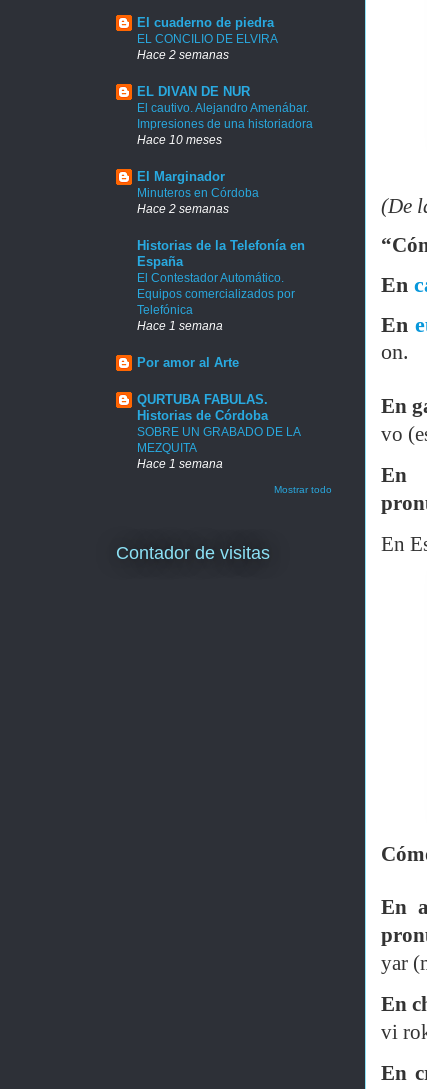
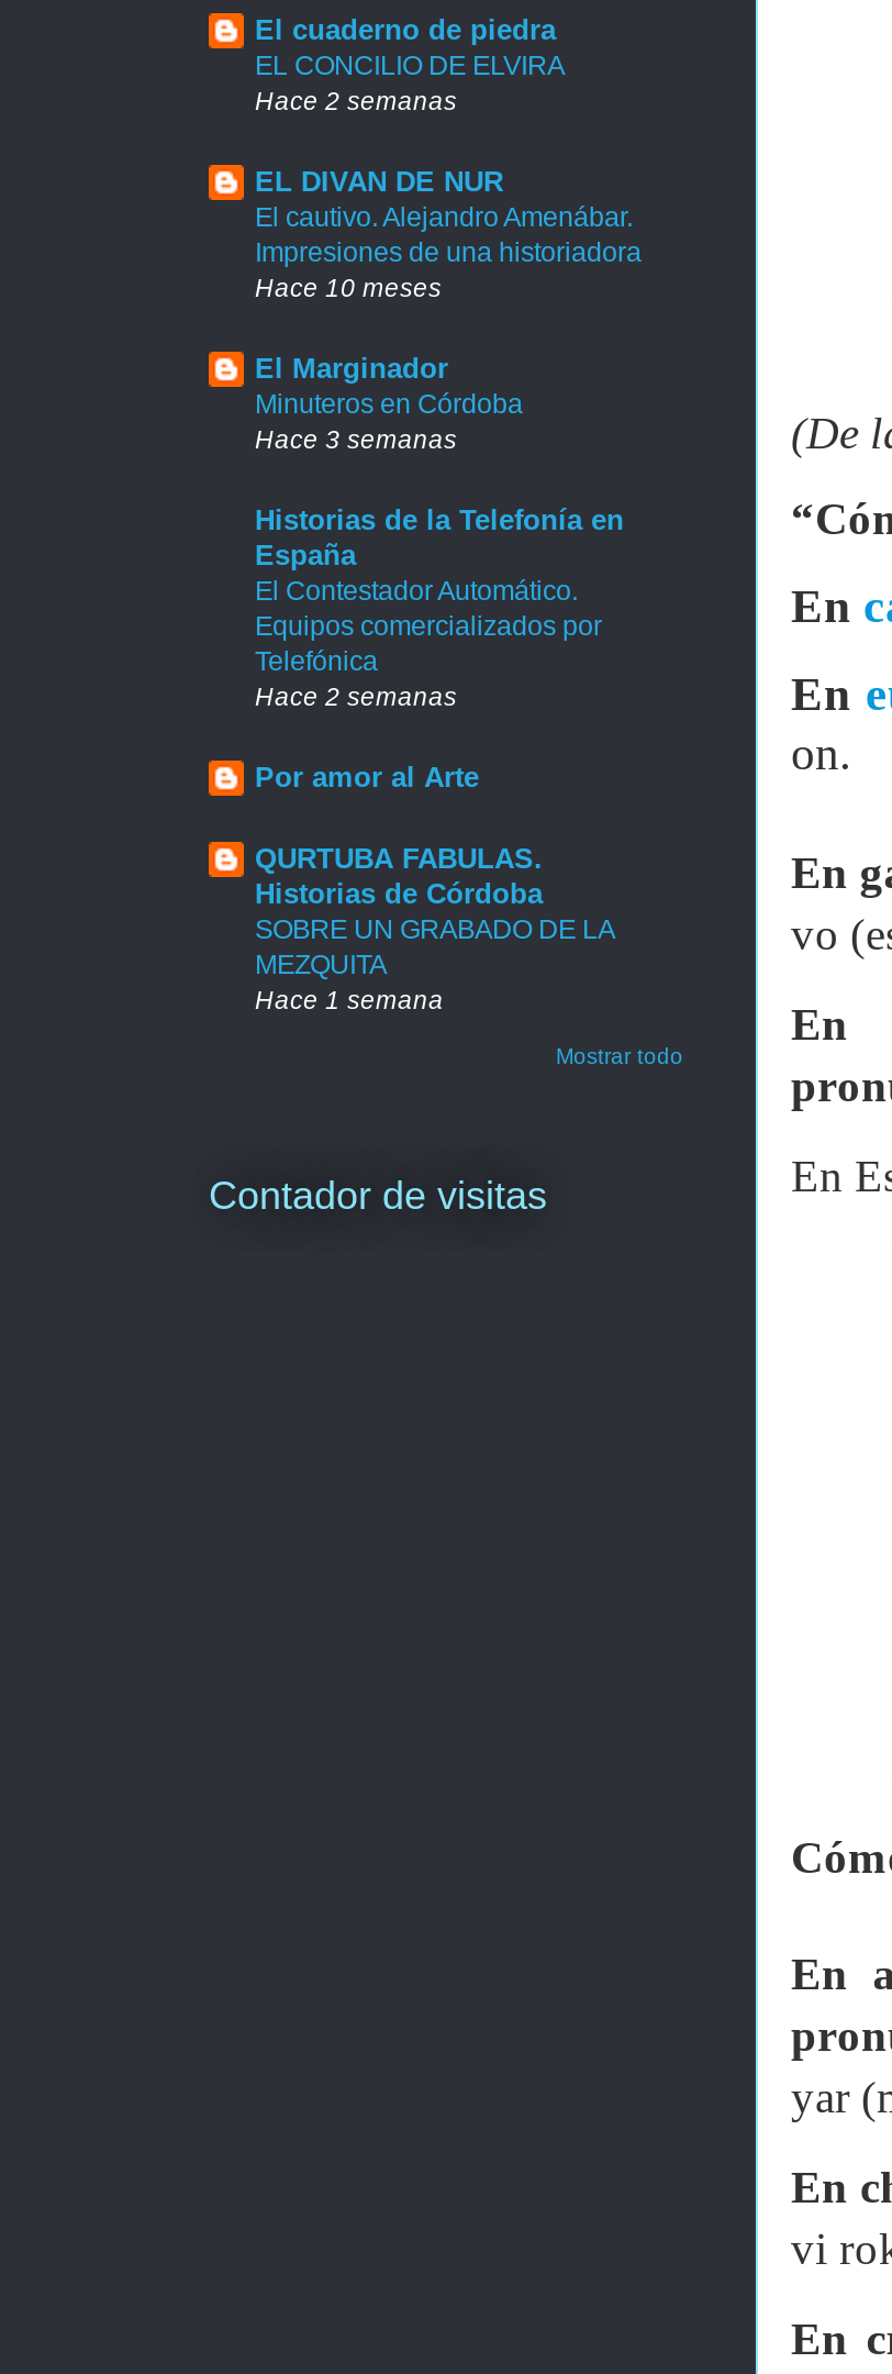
- Hace 2 semanas
+ Hace 3 semanas

- Hace 1 semana
+ Hace 2 semanas
